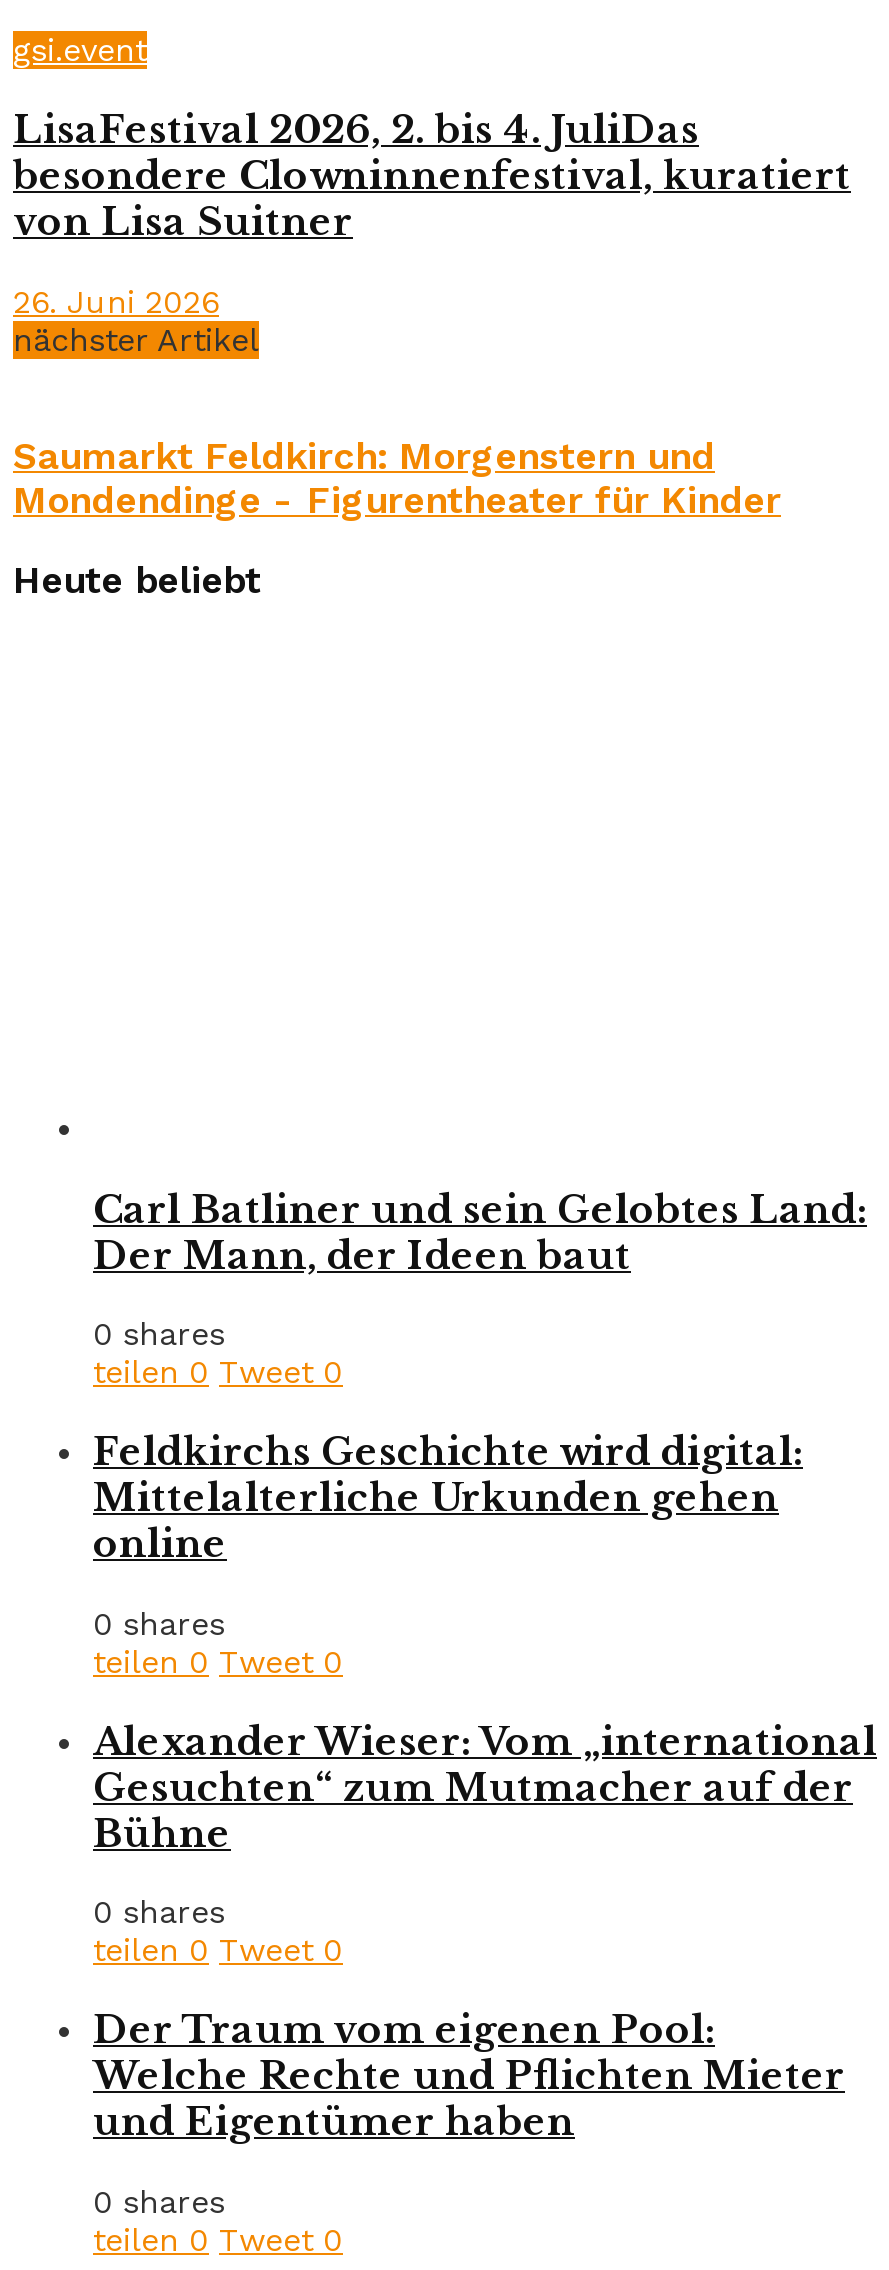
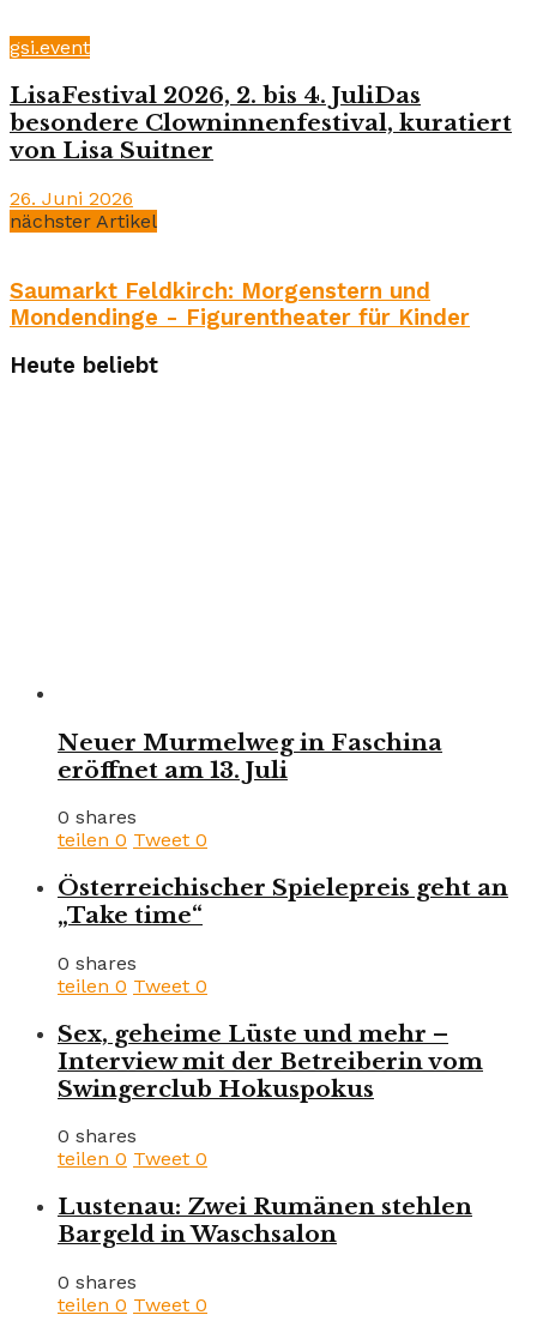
- Carl Batliner und sein Gelobtes Land:
- Der Mann, der Ideen baut
+ Neuer Murmelweg in Faschina
+ eröffnet am 13. Juli

- Feldkirchs Geschichte wird digital:
- Mittelalterliche Urkunden gehen
- online
+ Österreichischer Spielepreis geht an
+ „Take time“

- Alexander Wieser: Vom „international
- Gesuchten“ zum Mutmacher auf der
- Bühne
+ Sex, geheime Lüste und mehr –
+ Interview mit der Betreiberin vom
+ Swingerclub Hokuspokus

- Der Traum vom eigenen Pool:
- Welche Rechte und Pflichten Mieter
- und Eigentümer haben
+ Lustenau: Zwei Rumänen stehlen
+ Bargeld in Waschsalon
